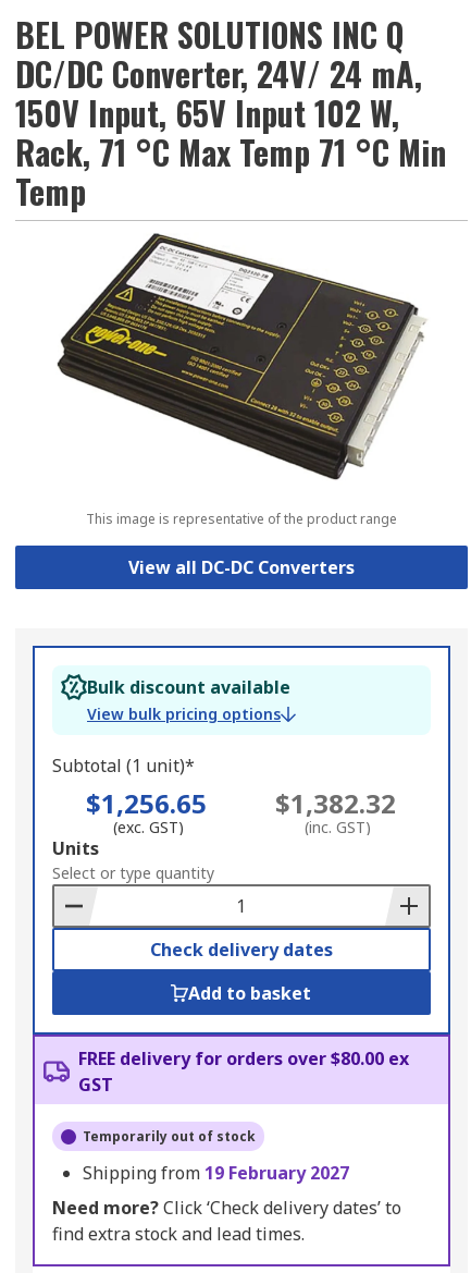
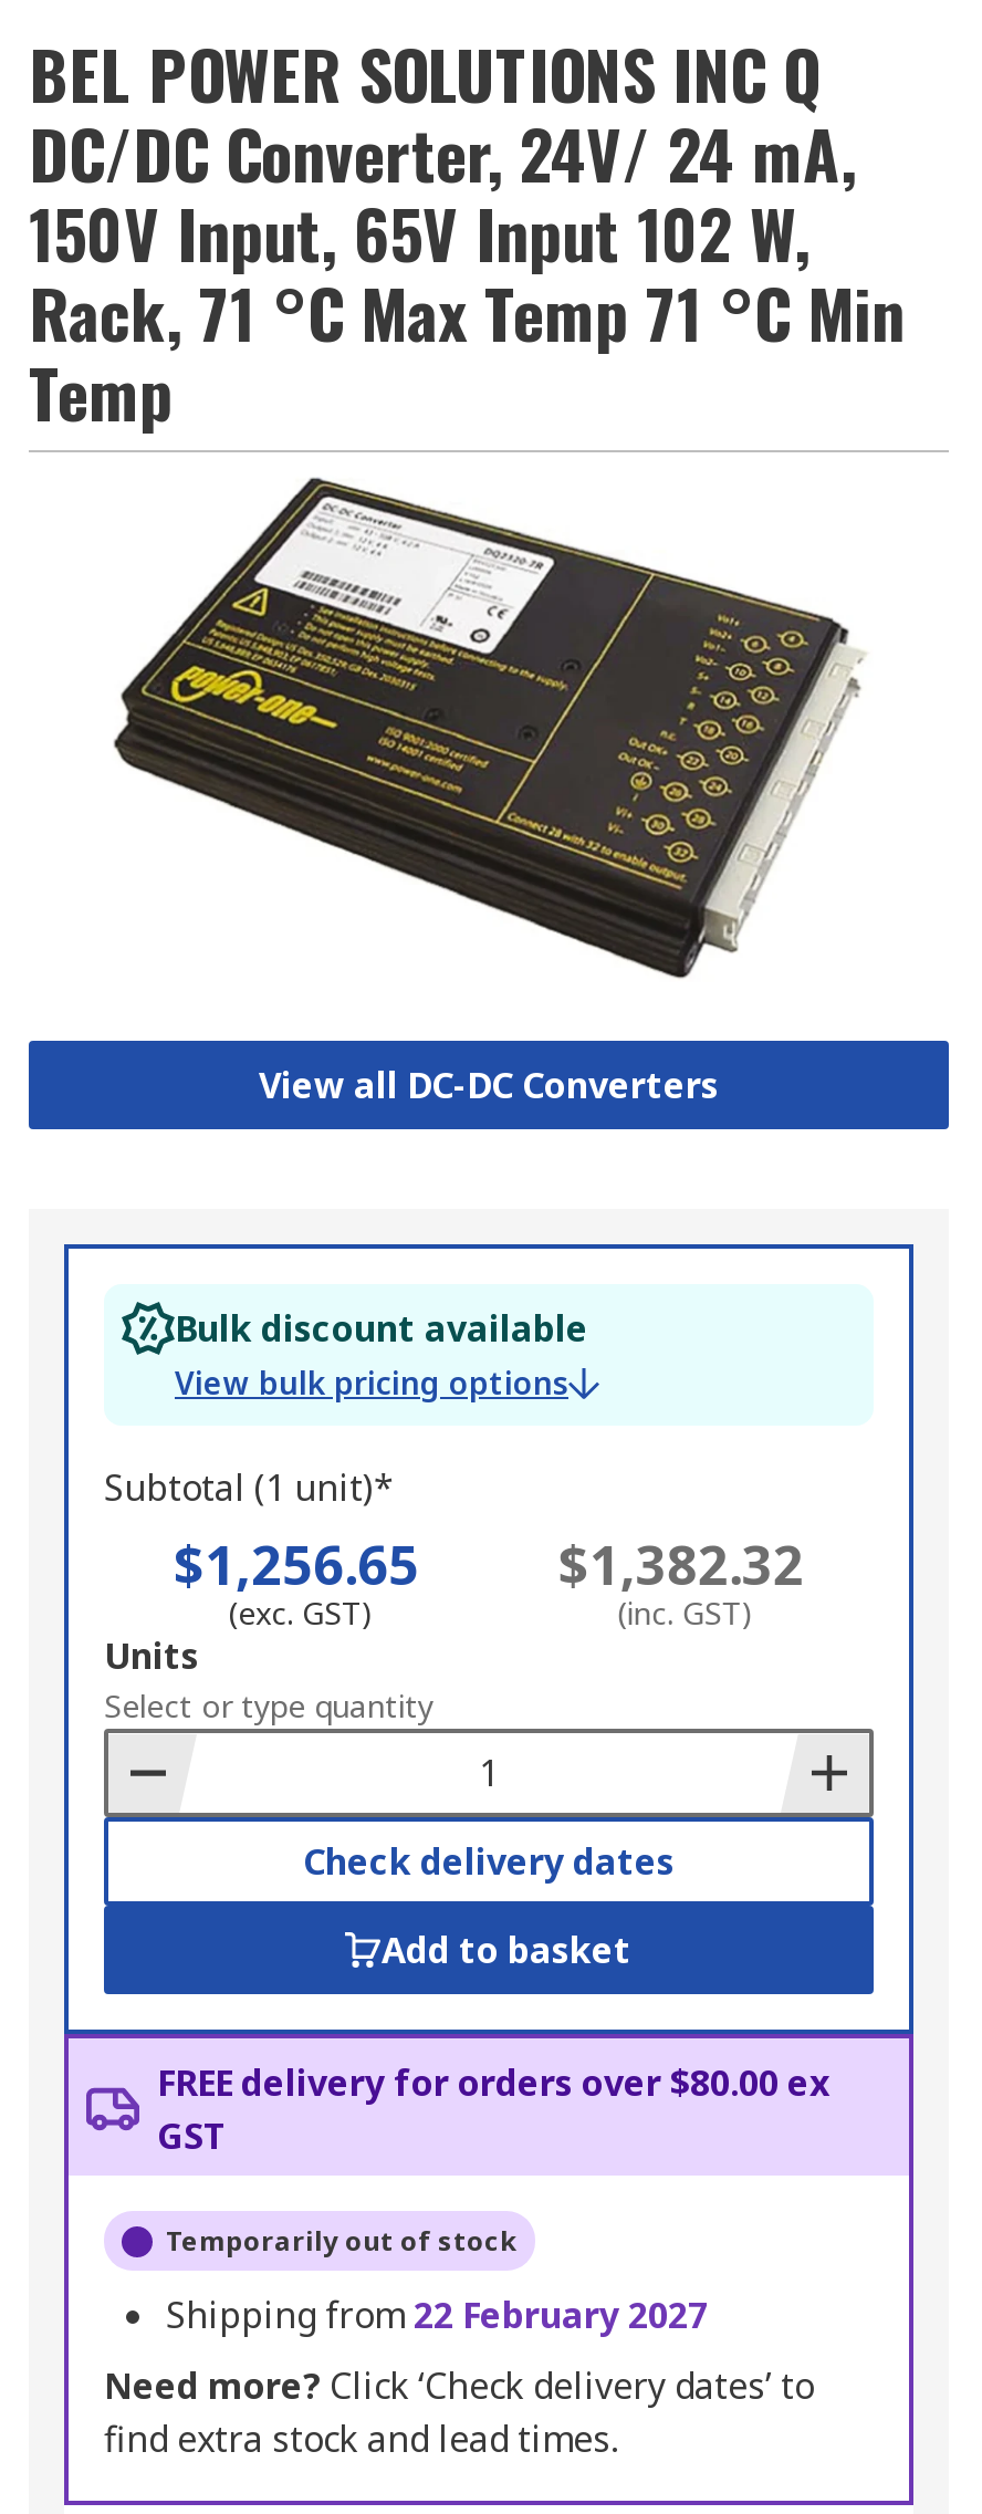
- This image is representative of the product range

- Shipping from 19 February 2027
+ Shipping from 22 February 2027
